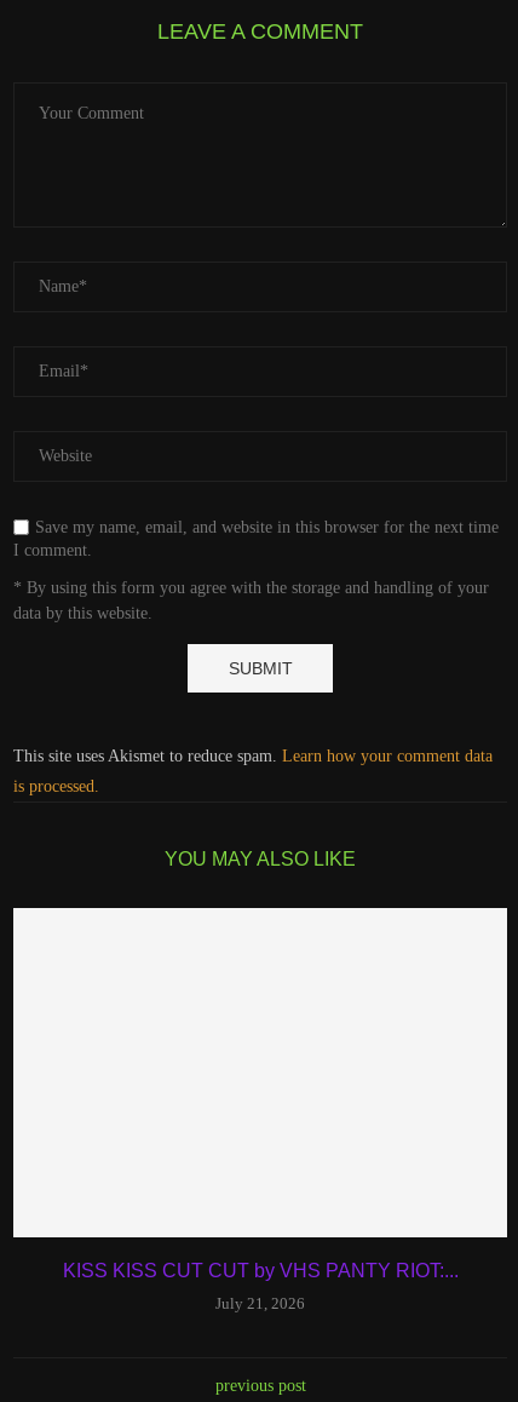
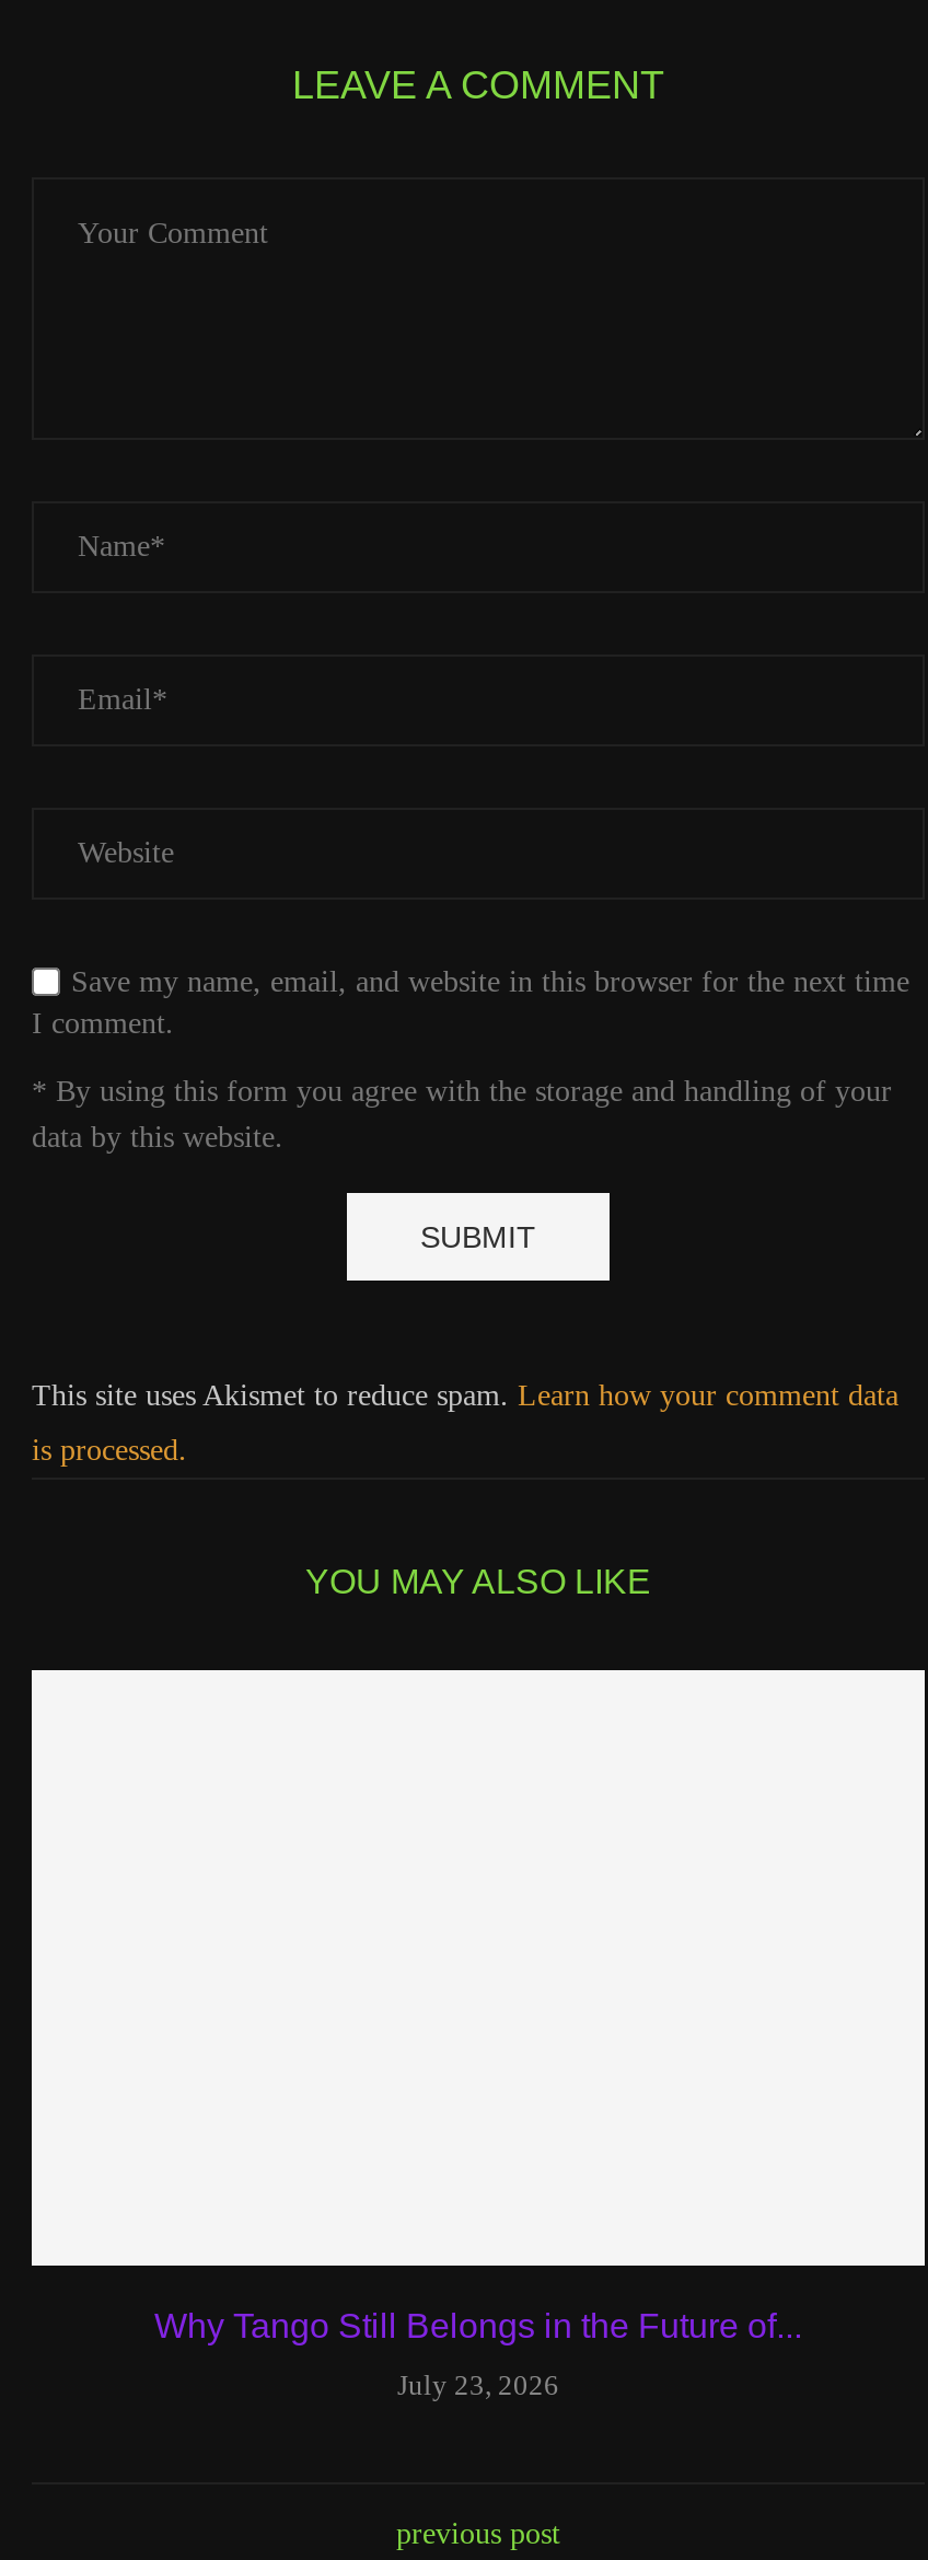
- KISS KISS CUT CUT by VHS PANTY RIOT:...
+ Why Tango Still Belongs in the Future of...

- July 21, 2026
+ July 23, 2026
